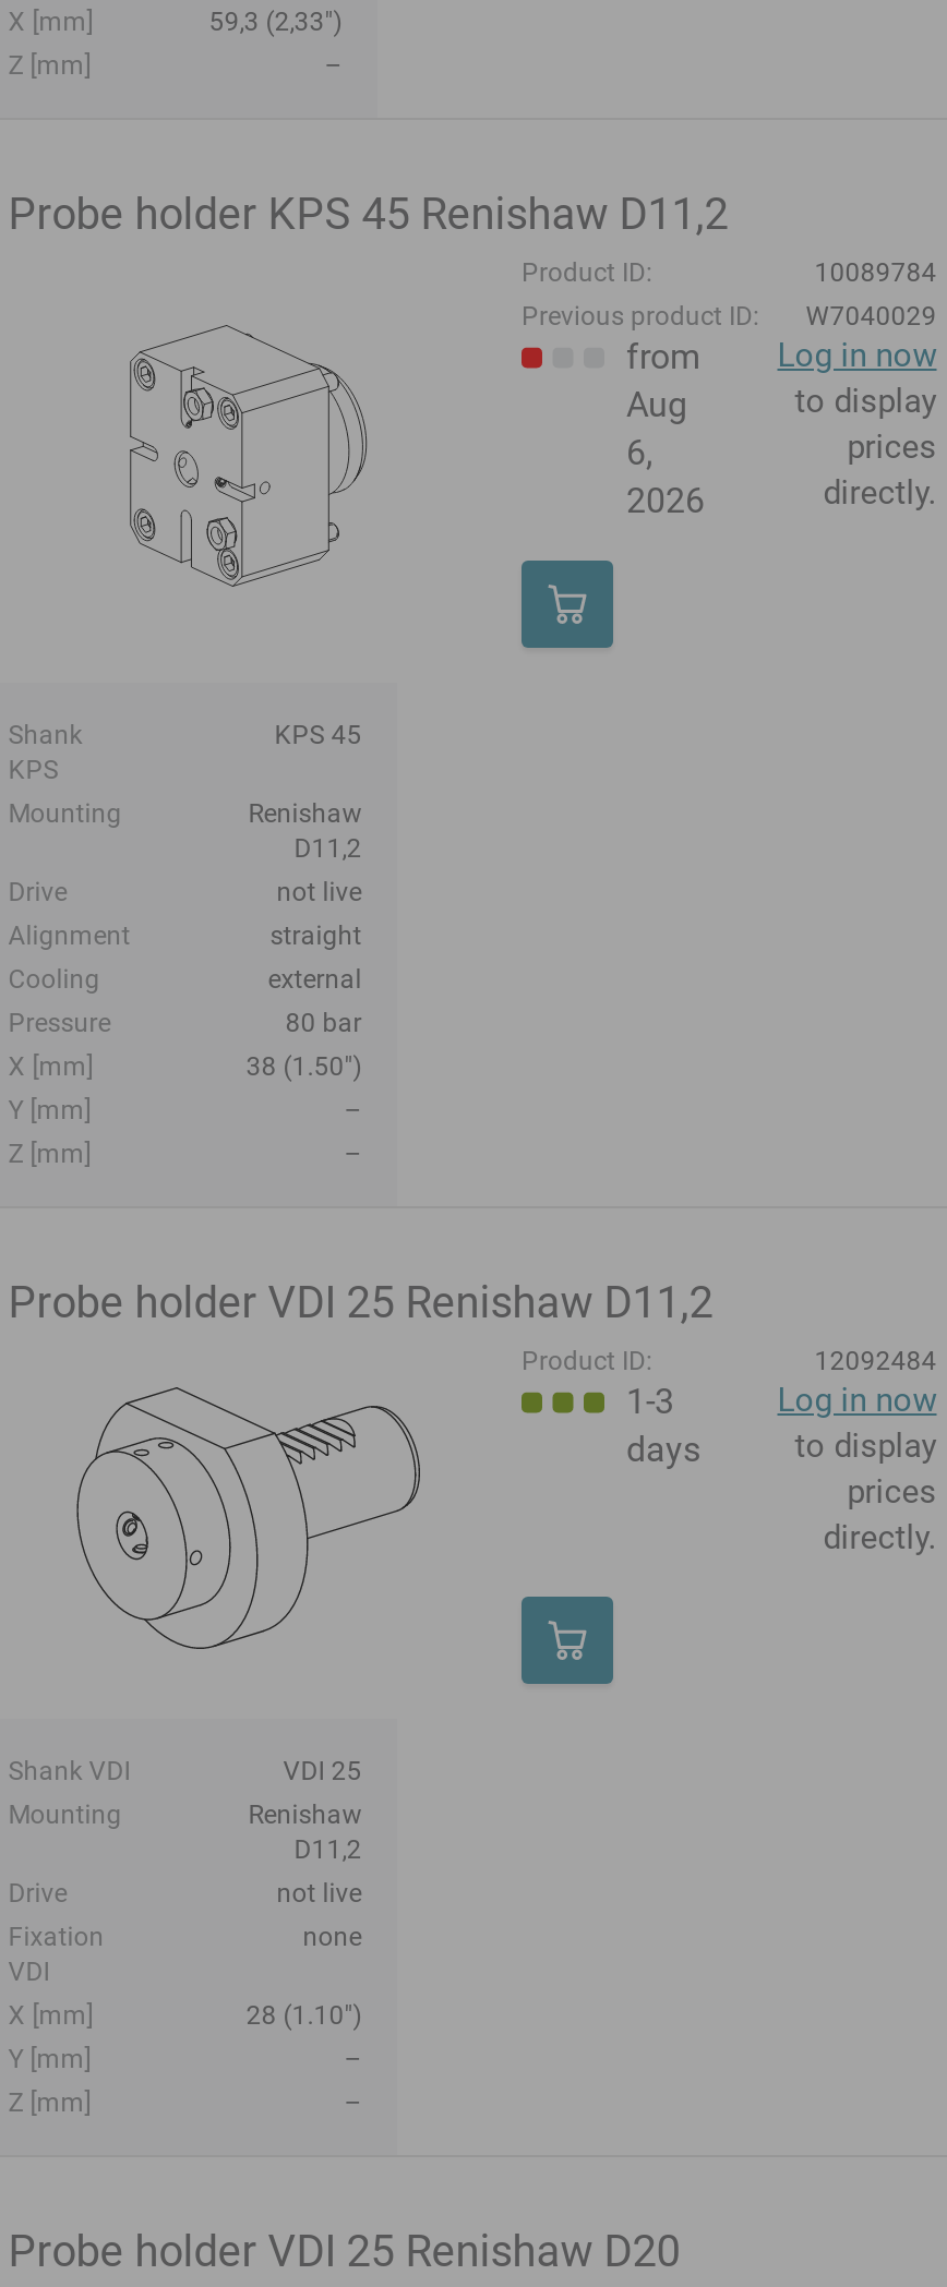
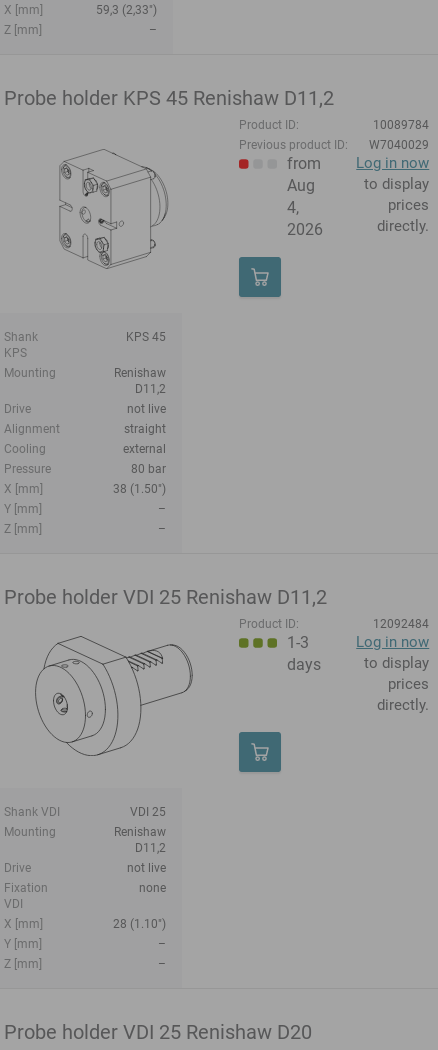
- 6,
+ 4,
